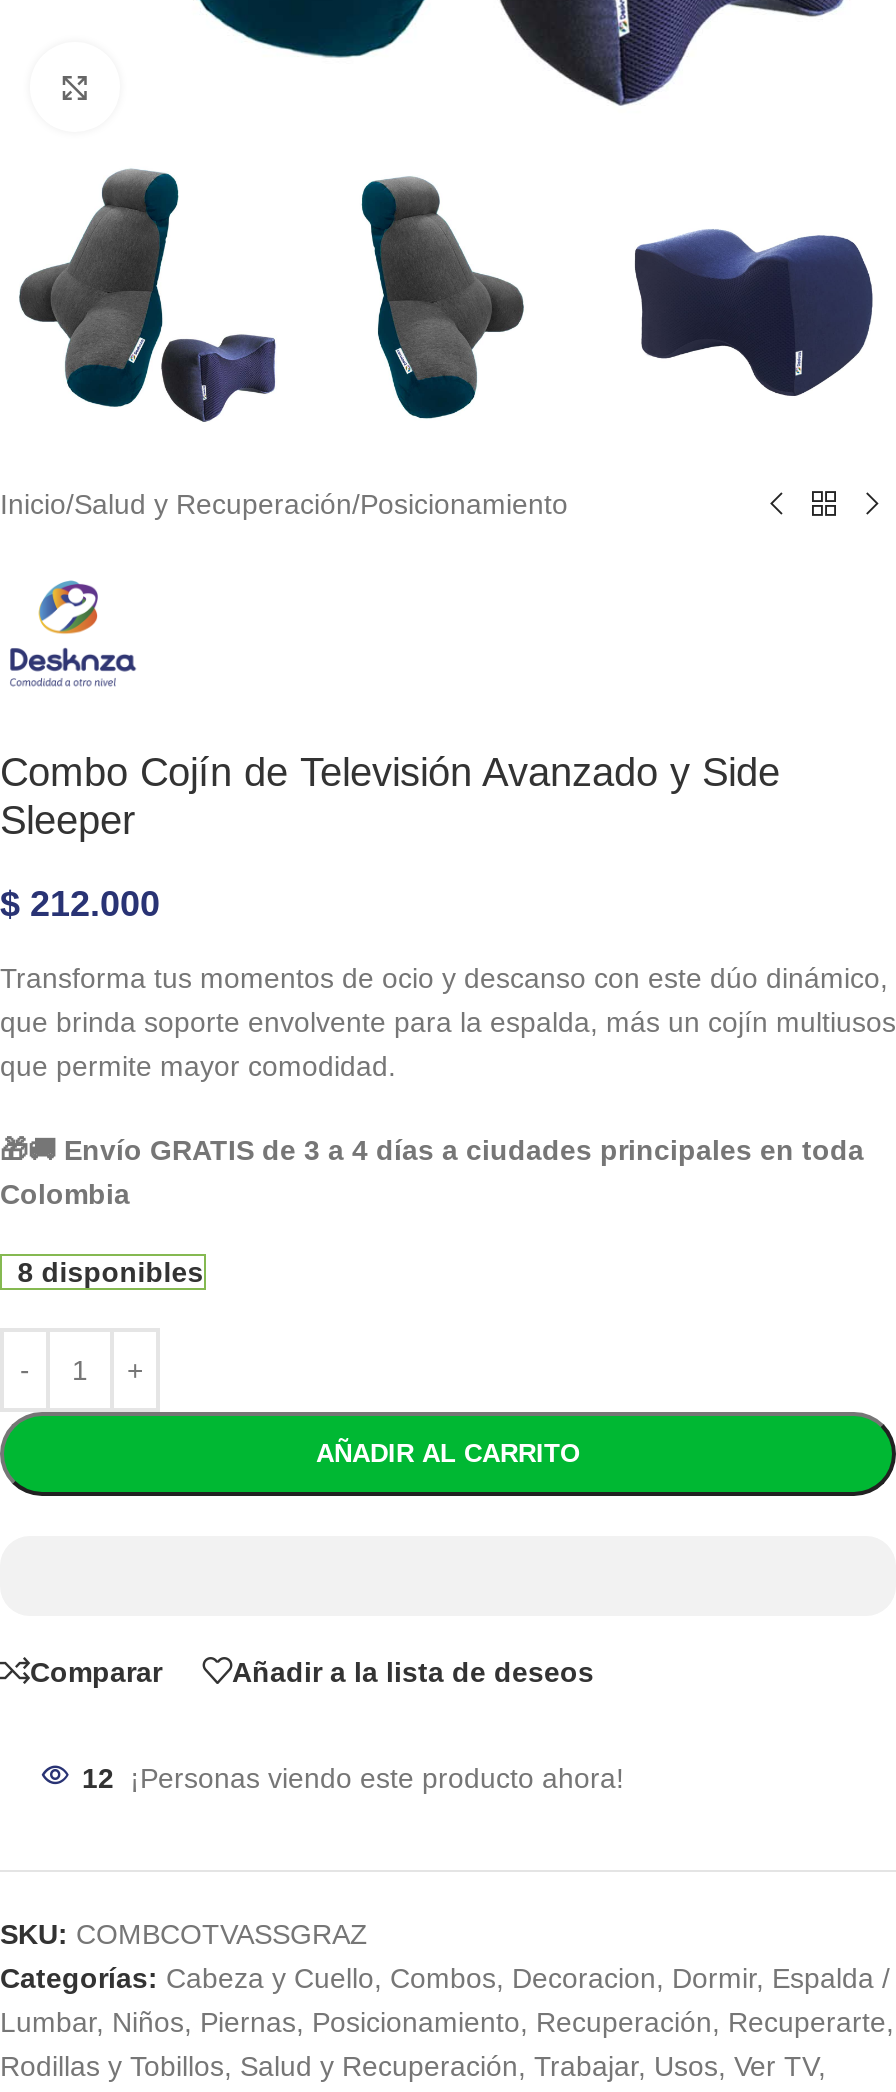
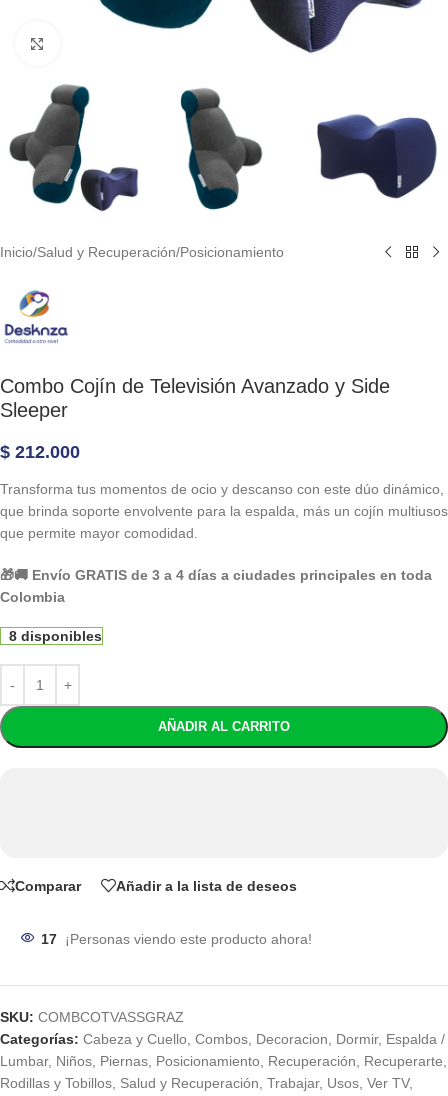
- 12 ¡Personas viendo este producto ahora!
+ 17 ¡Personas viendo este producto ahora!
